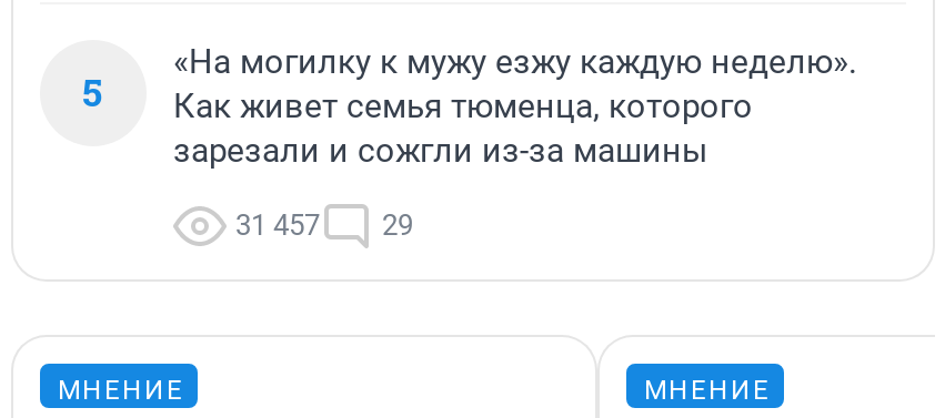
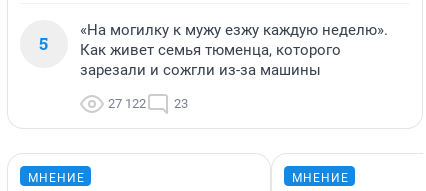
- 31 457
+ 27 122

- 29
+ 23
